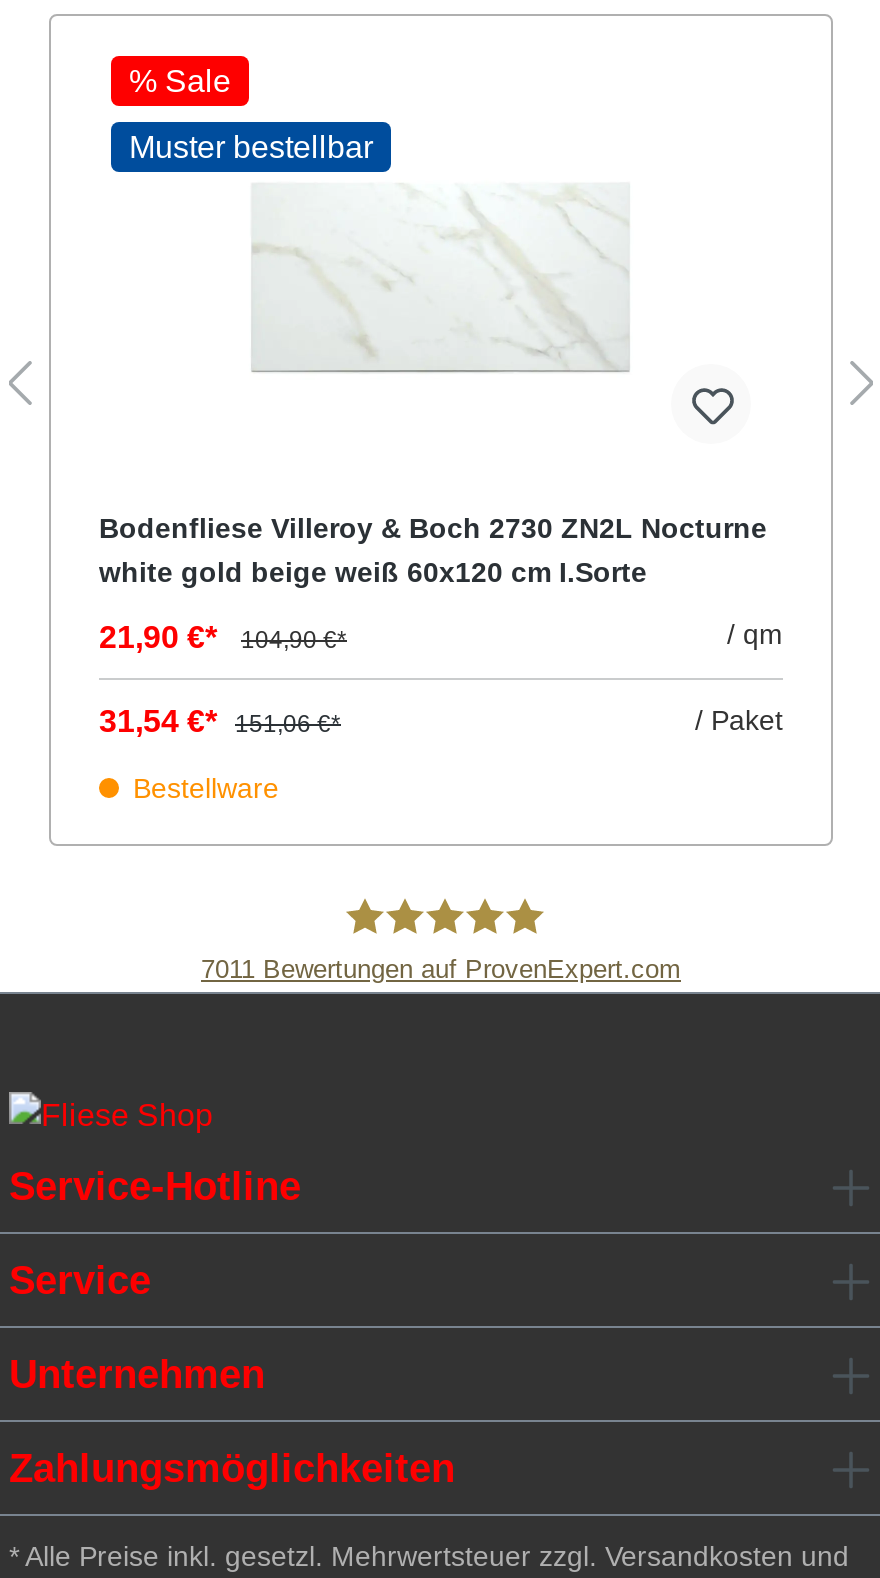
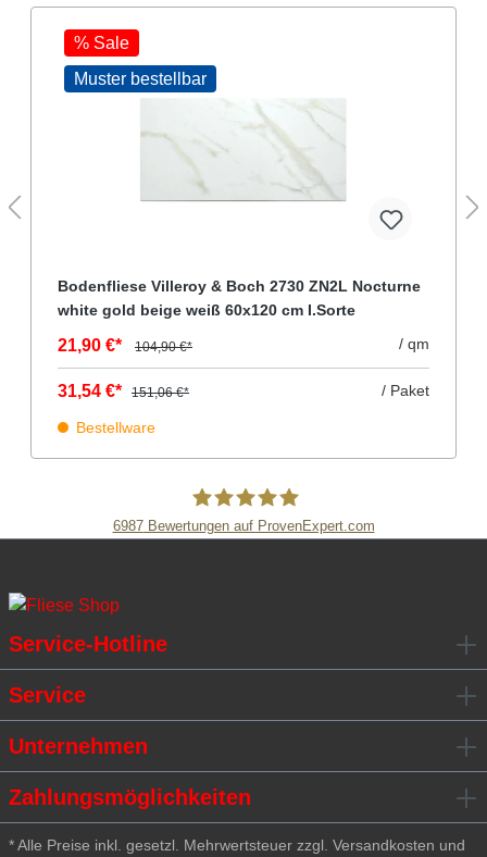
- 7011 Bewertungen auf ProvenExpert.com
+ 6987 Bewertungen auf ProvenExpert.com
